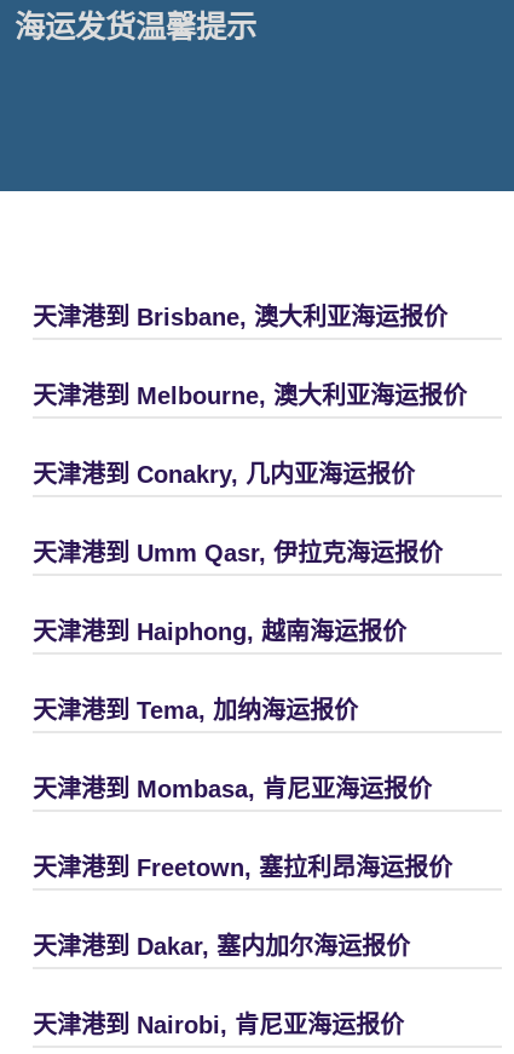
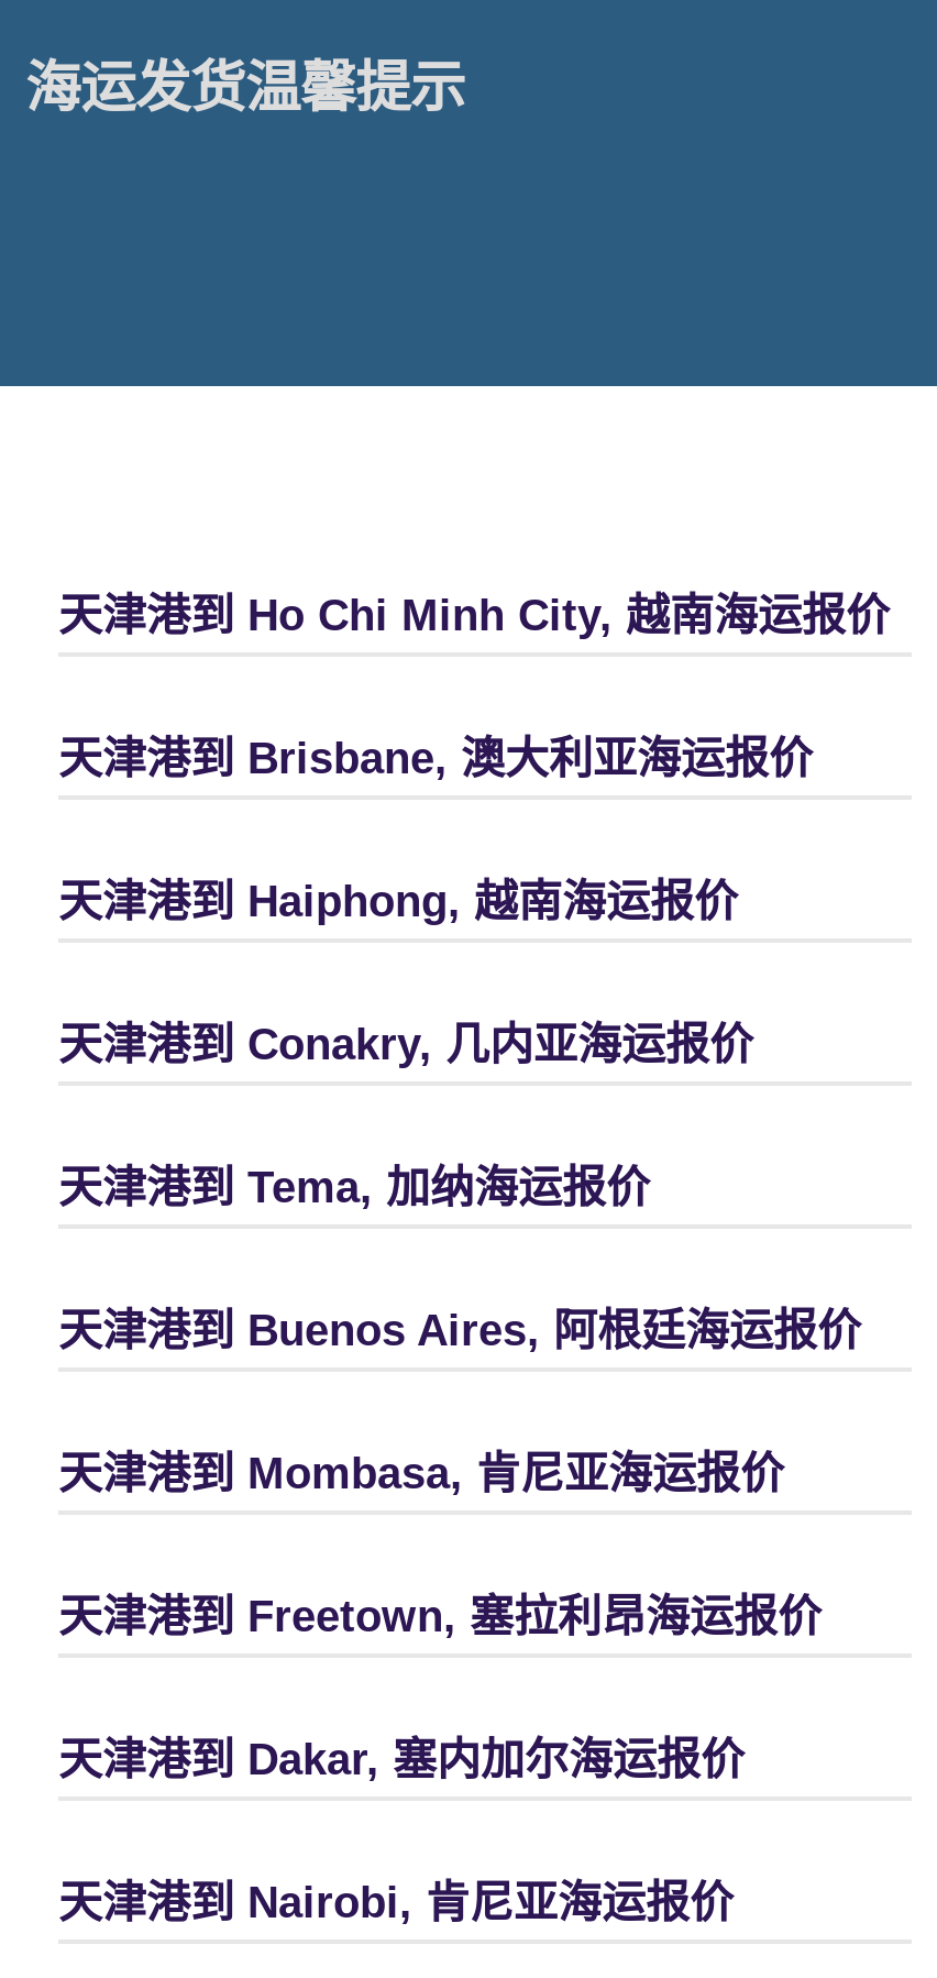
+ 天津港到 Ho Chi Minh City, 越南海运报价

moved down: 天津港到 Brisbane, 澳大利亚海运报价

- 天津港到 Melbourne, 澳大利亚海运报价

moved down: 天津港到 Conakry, 几内亚海运报价

- 天津港到 Umm Qasr, 伊拉克海运报价

moved up: 天津港到 Haiphong, 越南海运报价

moved up: 天津港到 Tema, 加纳海运报价

+ 天津港到 Buenos Aires, 阿根廷海运报价
